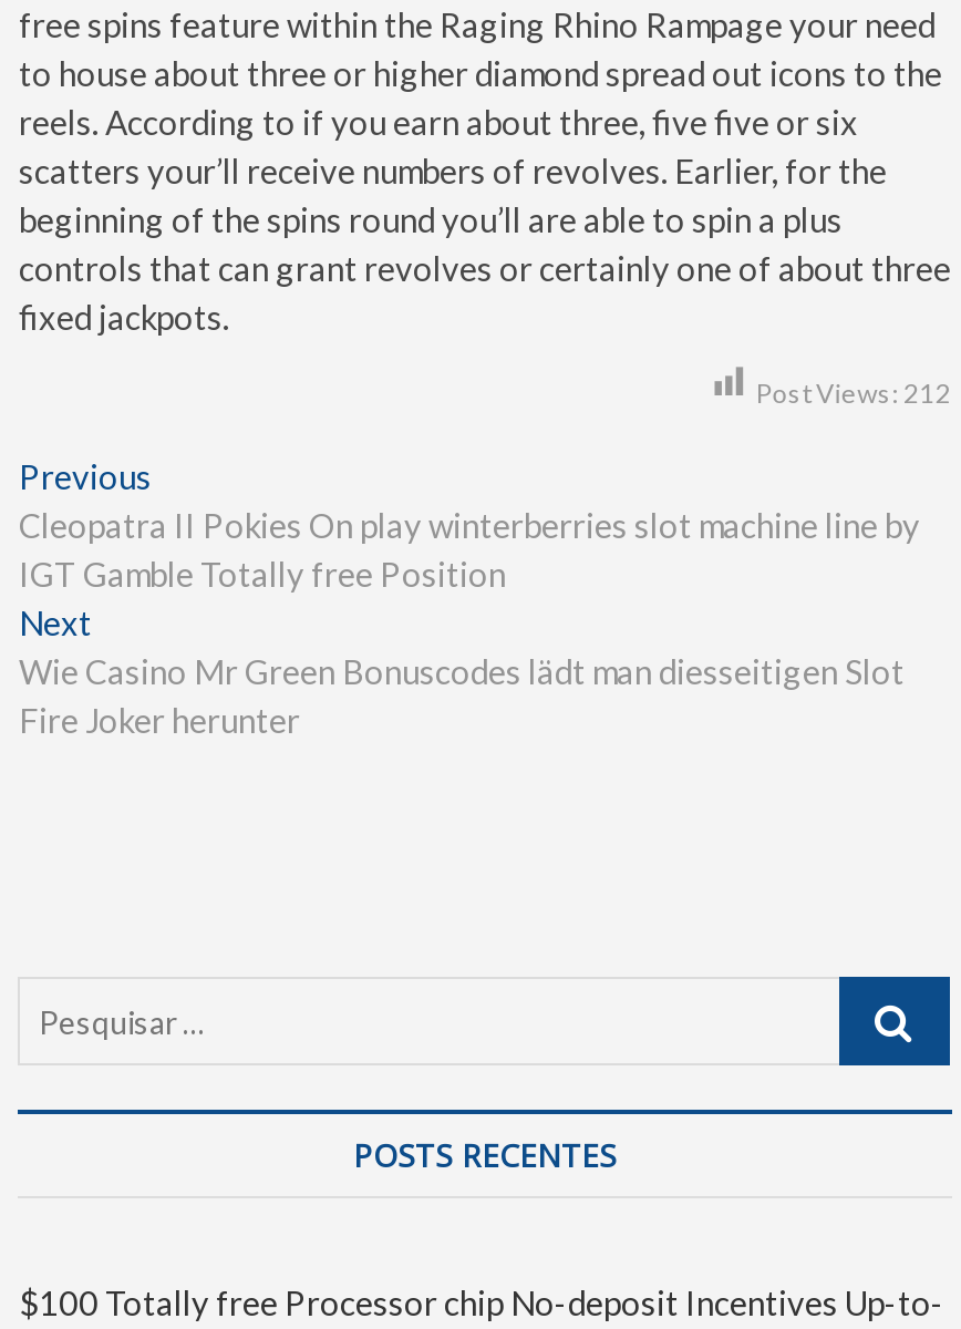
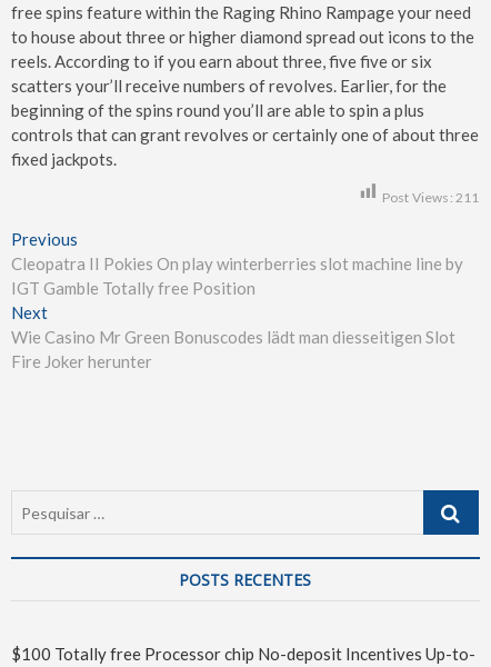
- Post Views: 212
+ Post Views: 211
